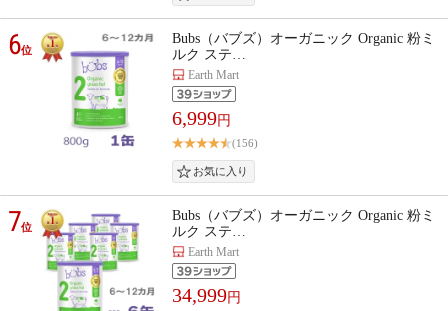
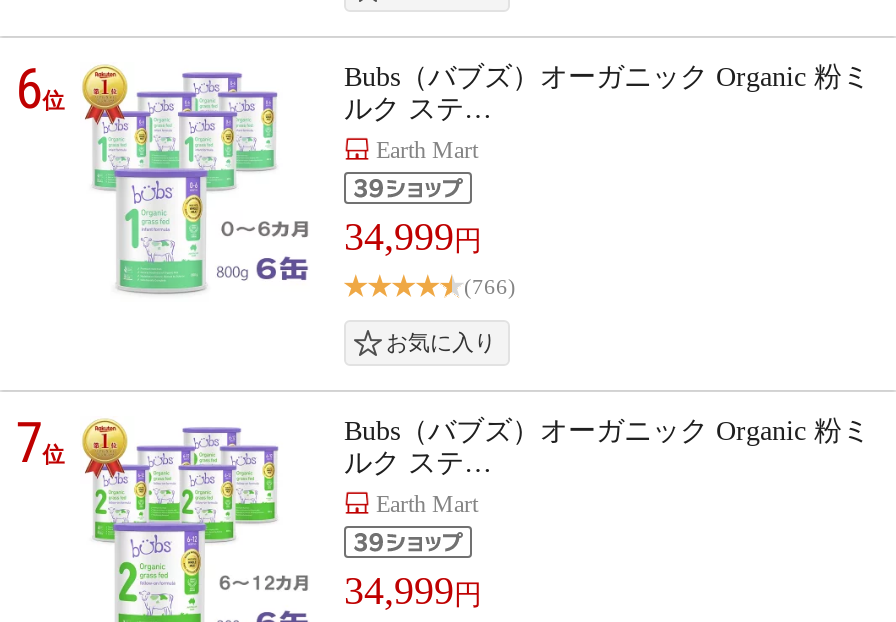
- [image]
- 6,999円
+ [image]
+ 34,999円

- (156)
+ (766)
